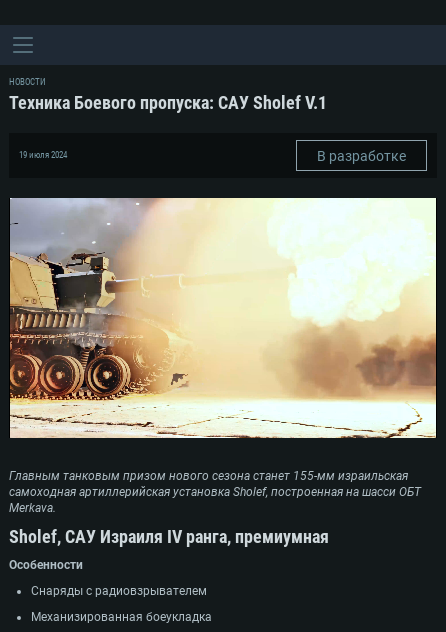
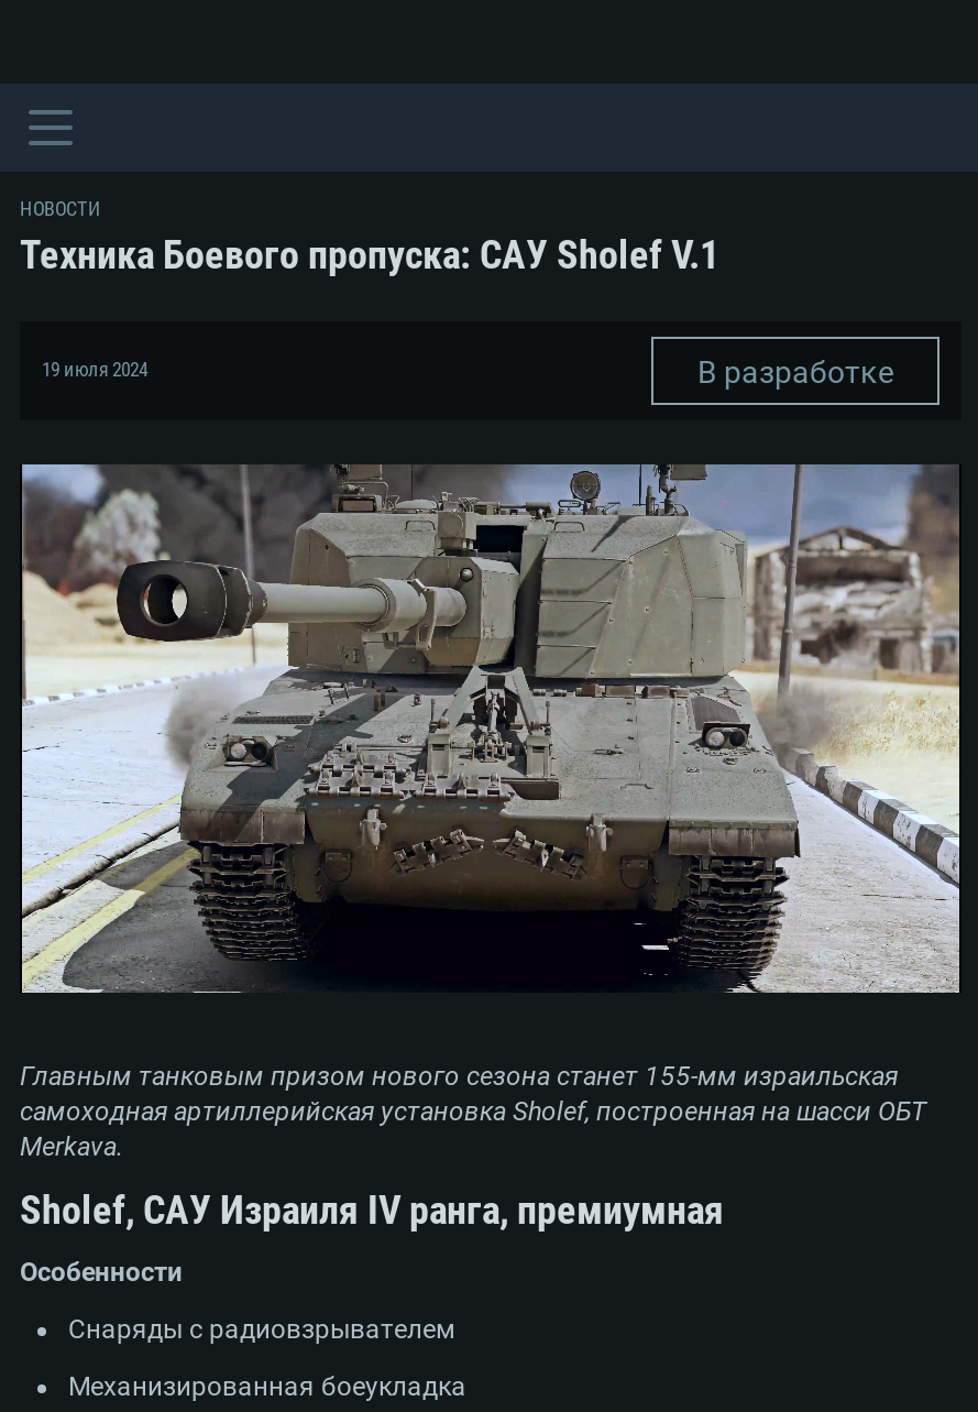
- [image]
+ [image]
